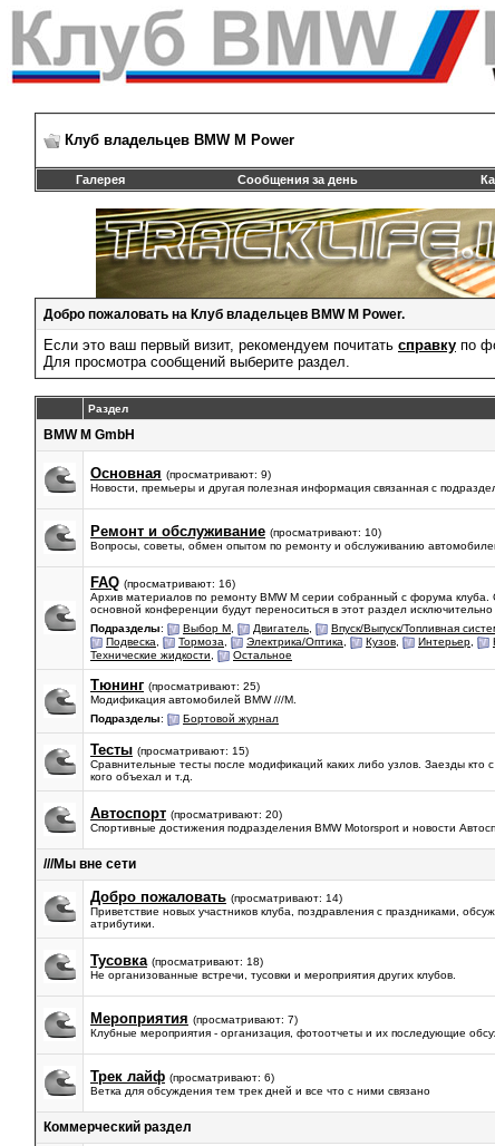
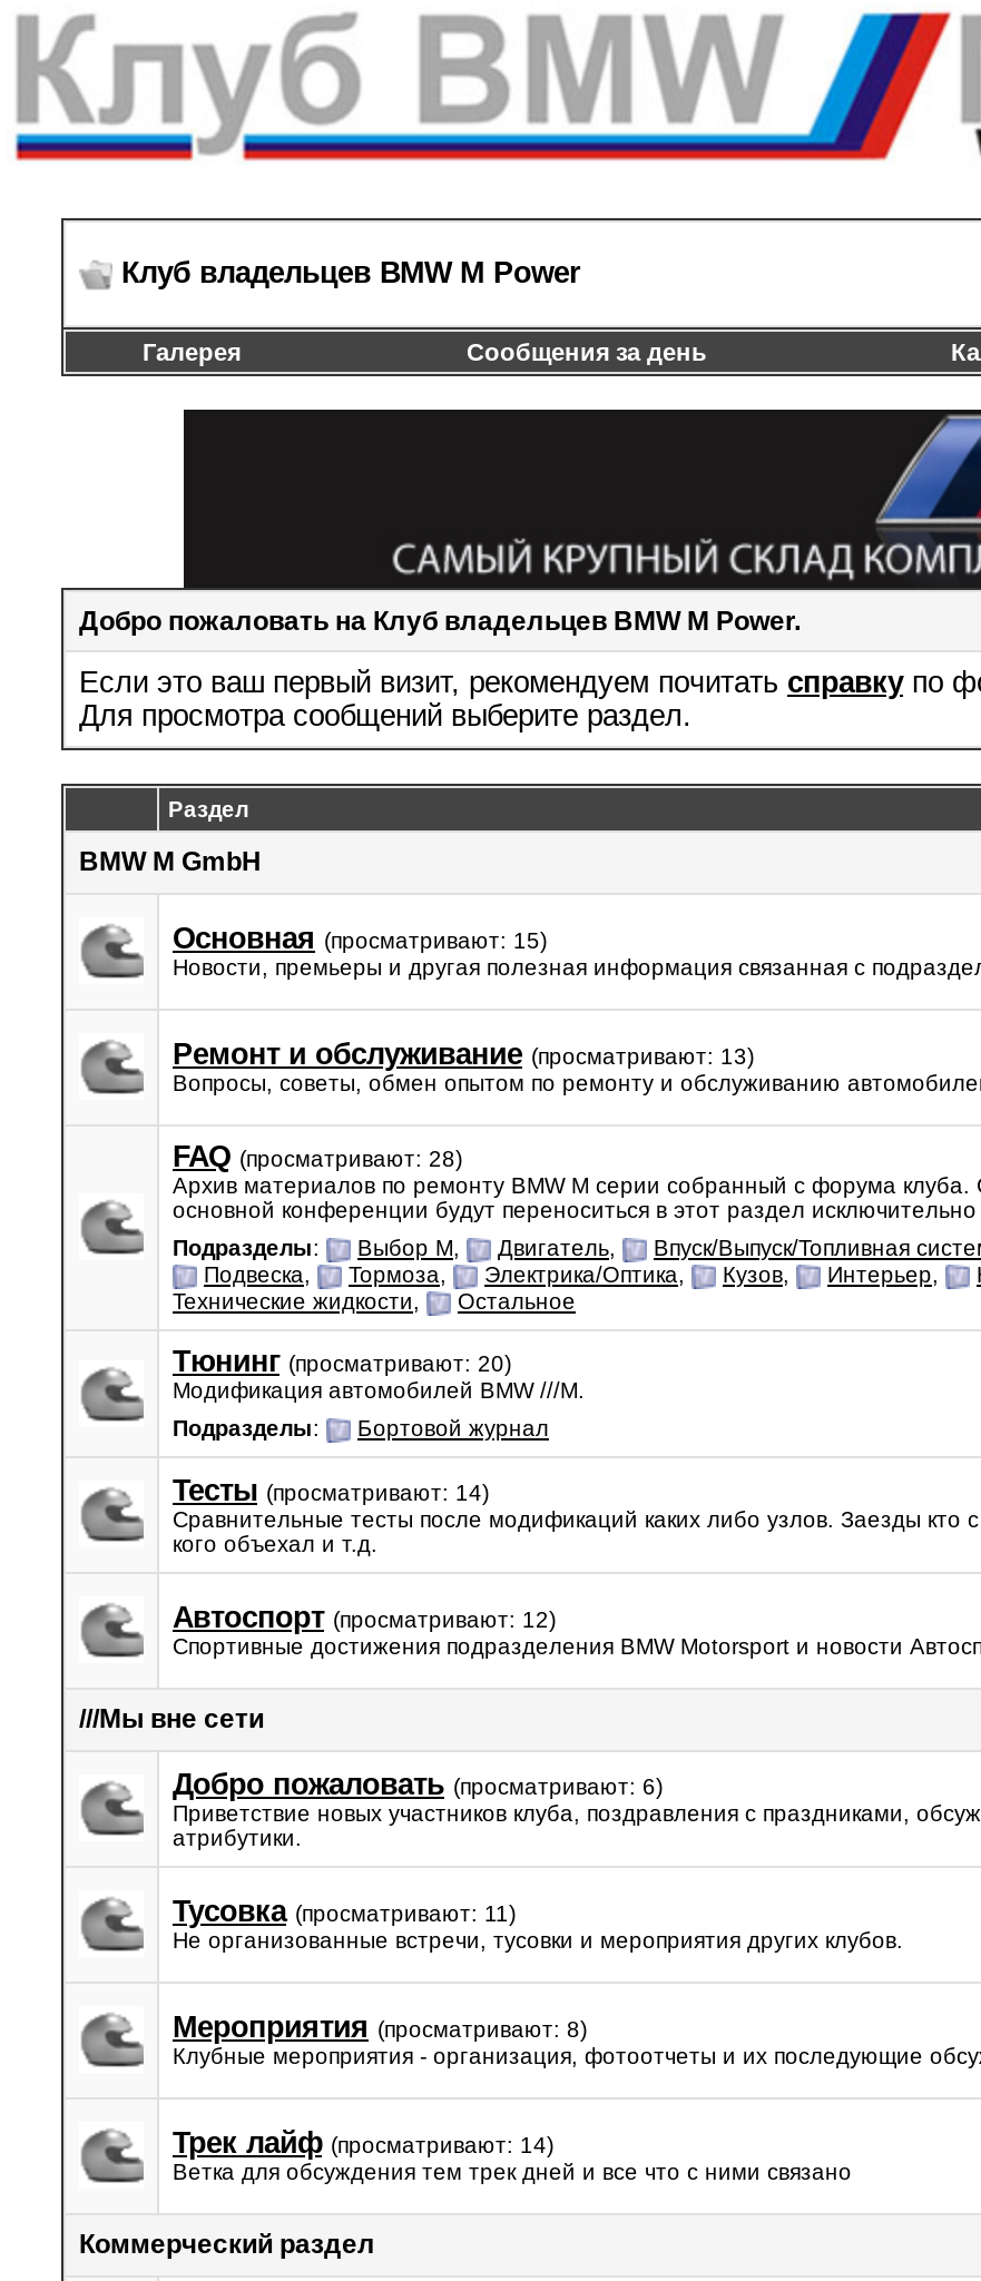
- [image]
+ [image]

- Основная (просматривают: 9)
+ Основная (просматривают: 15)

- Ремонт и обслуживание (просматривают: 10)
+ Ремонт и обслуживание (просматривают: 13)

- FAQ (просматривают: 16)
+ FAQ (просматривают: 28)

- Тюнинг (просматривают: 25)
+ Тюнинг (просматривают: 20)

- Тесты (просматривают: 15)
+ Тесты (просматривают: 14)

- Автоспорт (просматривают: 20)
+ Автоспорт (просматривают: 12)

- Добро пожаловать (просматривают: 14)
+ Добро пожаловать (просматривают: 6)

- Тусовка (просматривают: 18)
+ Тусовка (просматривают: 11)

- Мероприятия (просматривают: 7)
+ Мероприятия (просматривают: 8)

- Трек лайф (просматривают: 6)
+ Трек лайф (просматривают: 14)
